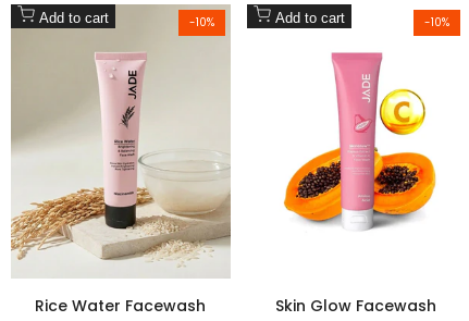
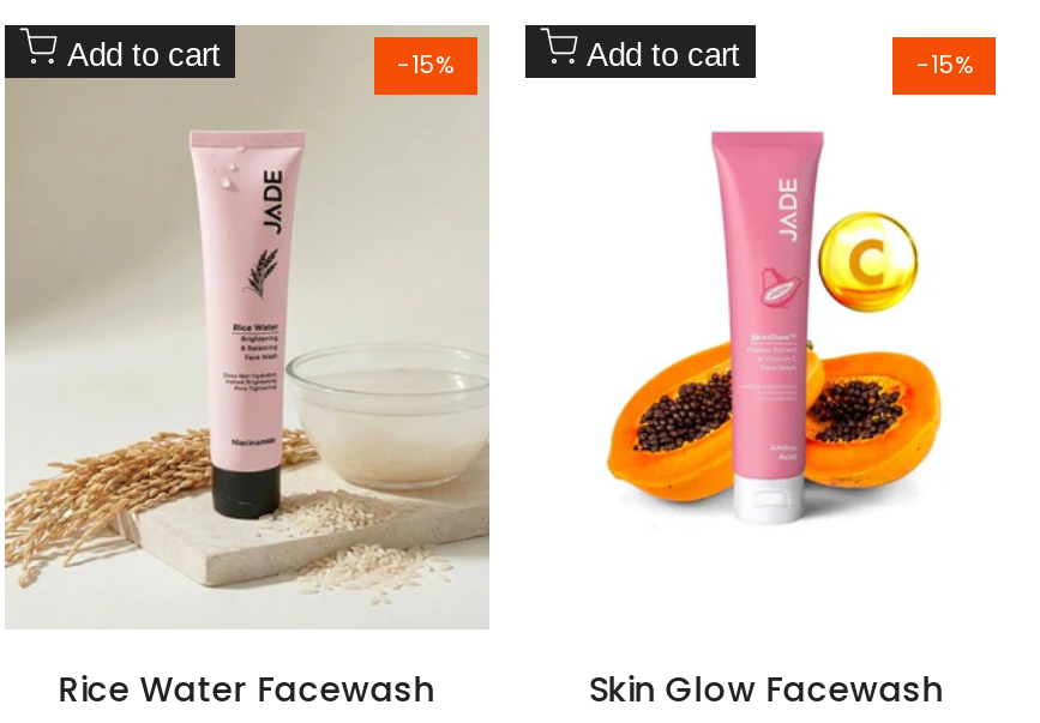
- -10%
+ -15%

- -10%
+ -15%
